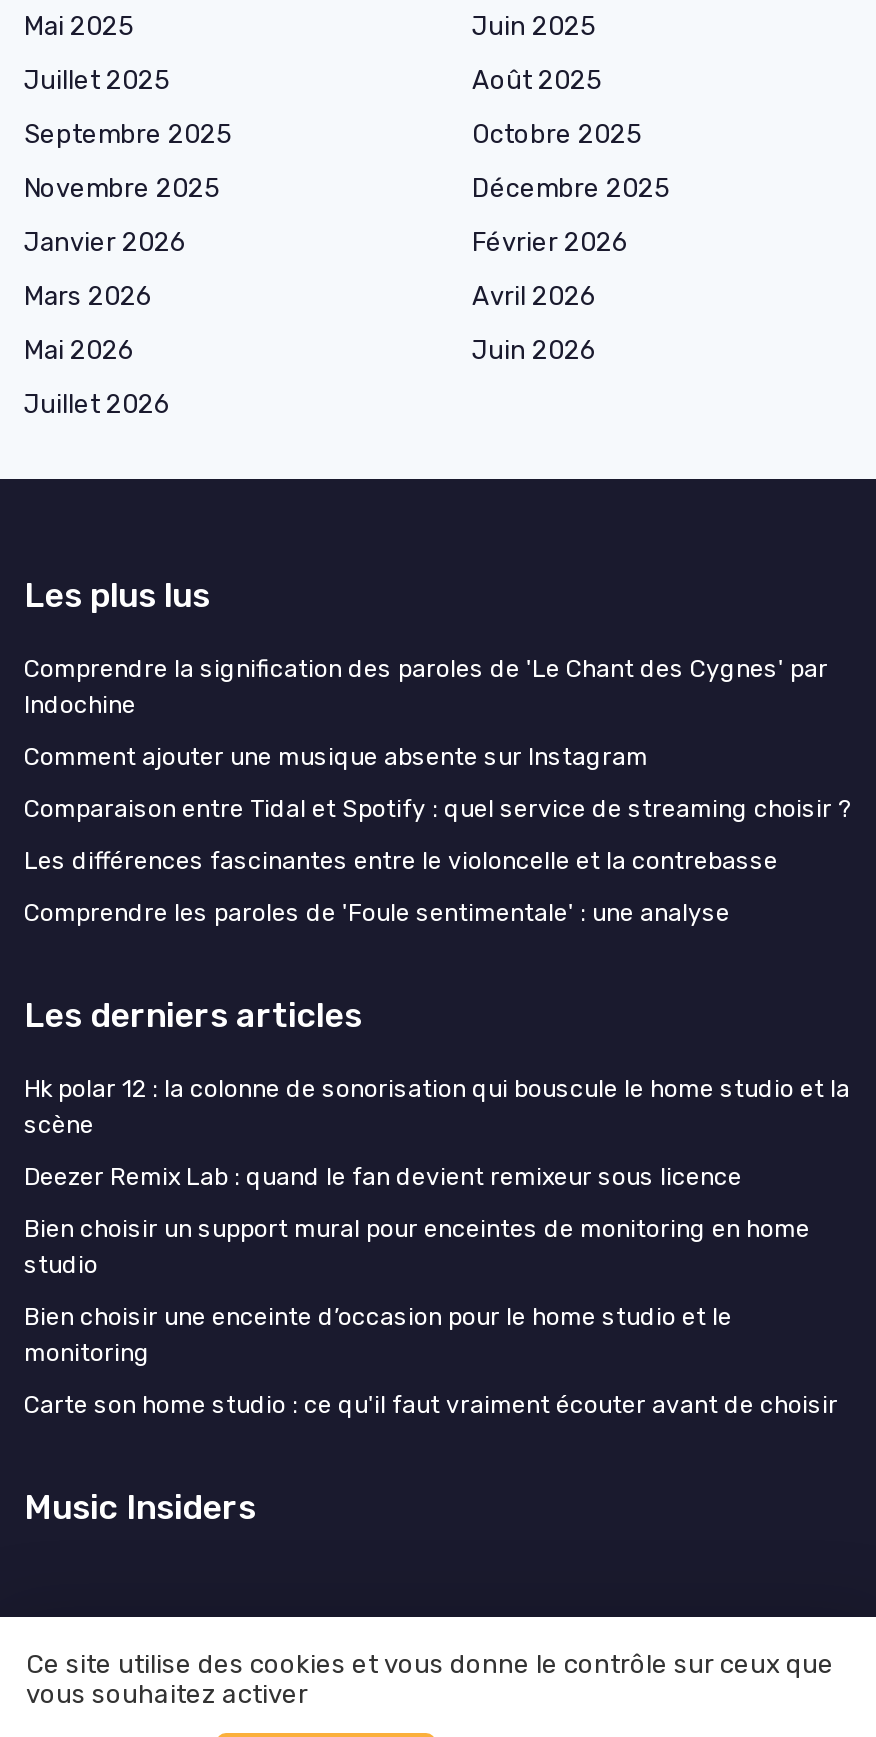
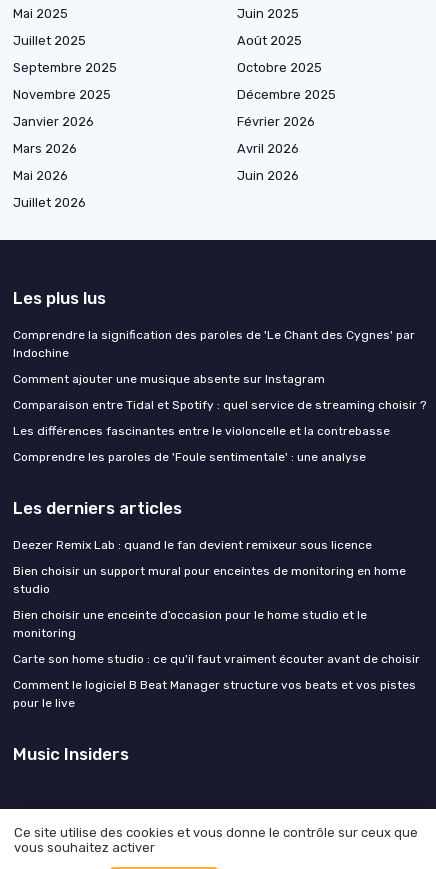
- Hk polar 12 : la colonne de sonorisation qui bouscule le home studio et la
- scène

moved up: Deezer Remix Lab : quand le fan devient remixeur sous licence | Bien choisir un support mural pour enceintes de monitoring en home | studio | Bien choisir une enceinte d’occasion pour le home studio et le | monitoring | Carte son home studio : ce qu'il faut vraiment écouter avant de choisir

+ Comment le logiciel B Beat Manager structure vos beats et vos pistes
+ pour le live
